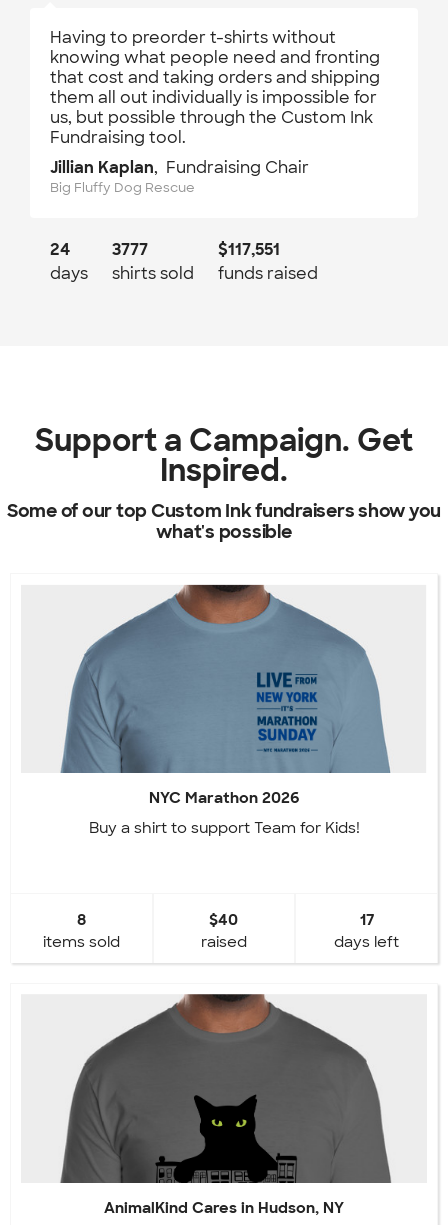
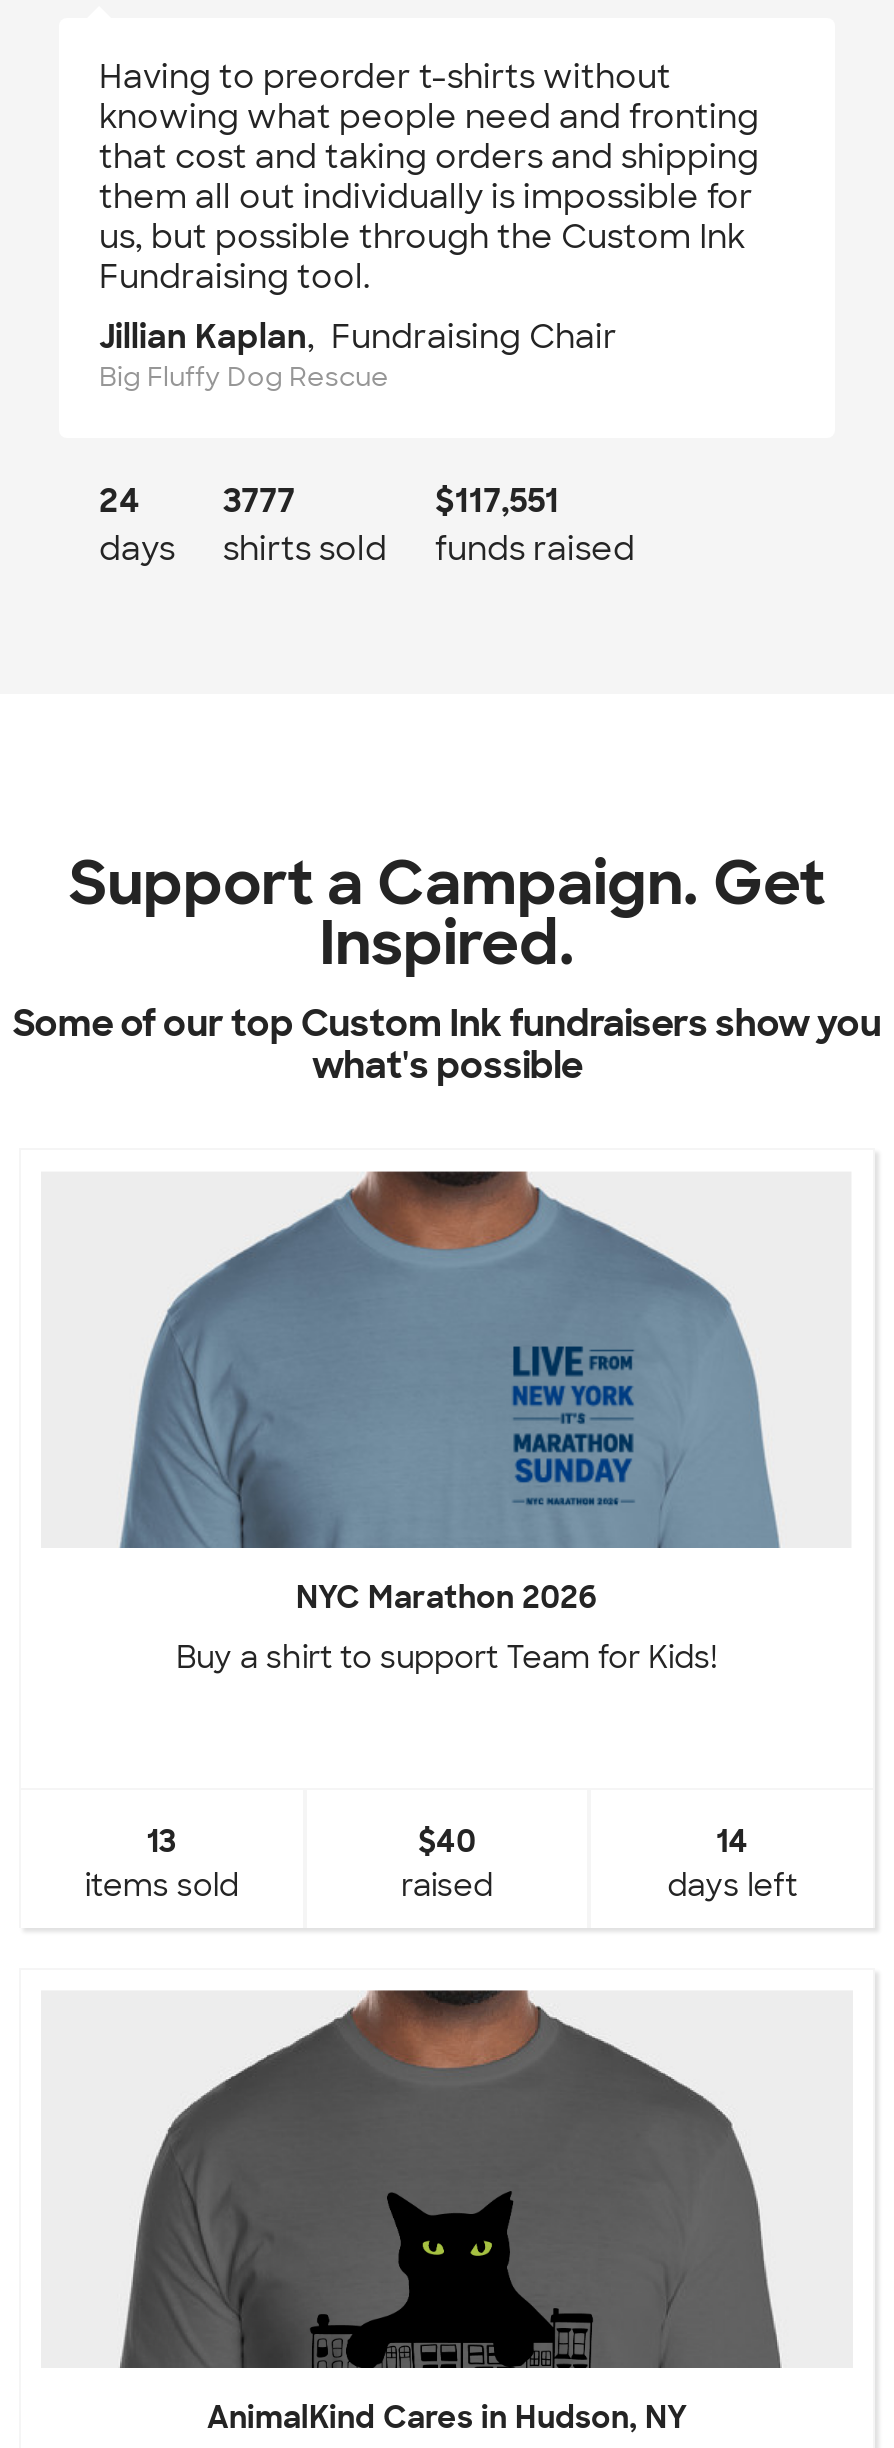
- 8
+ 13

- 17
+ 14
